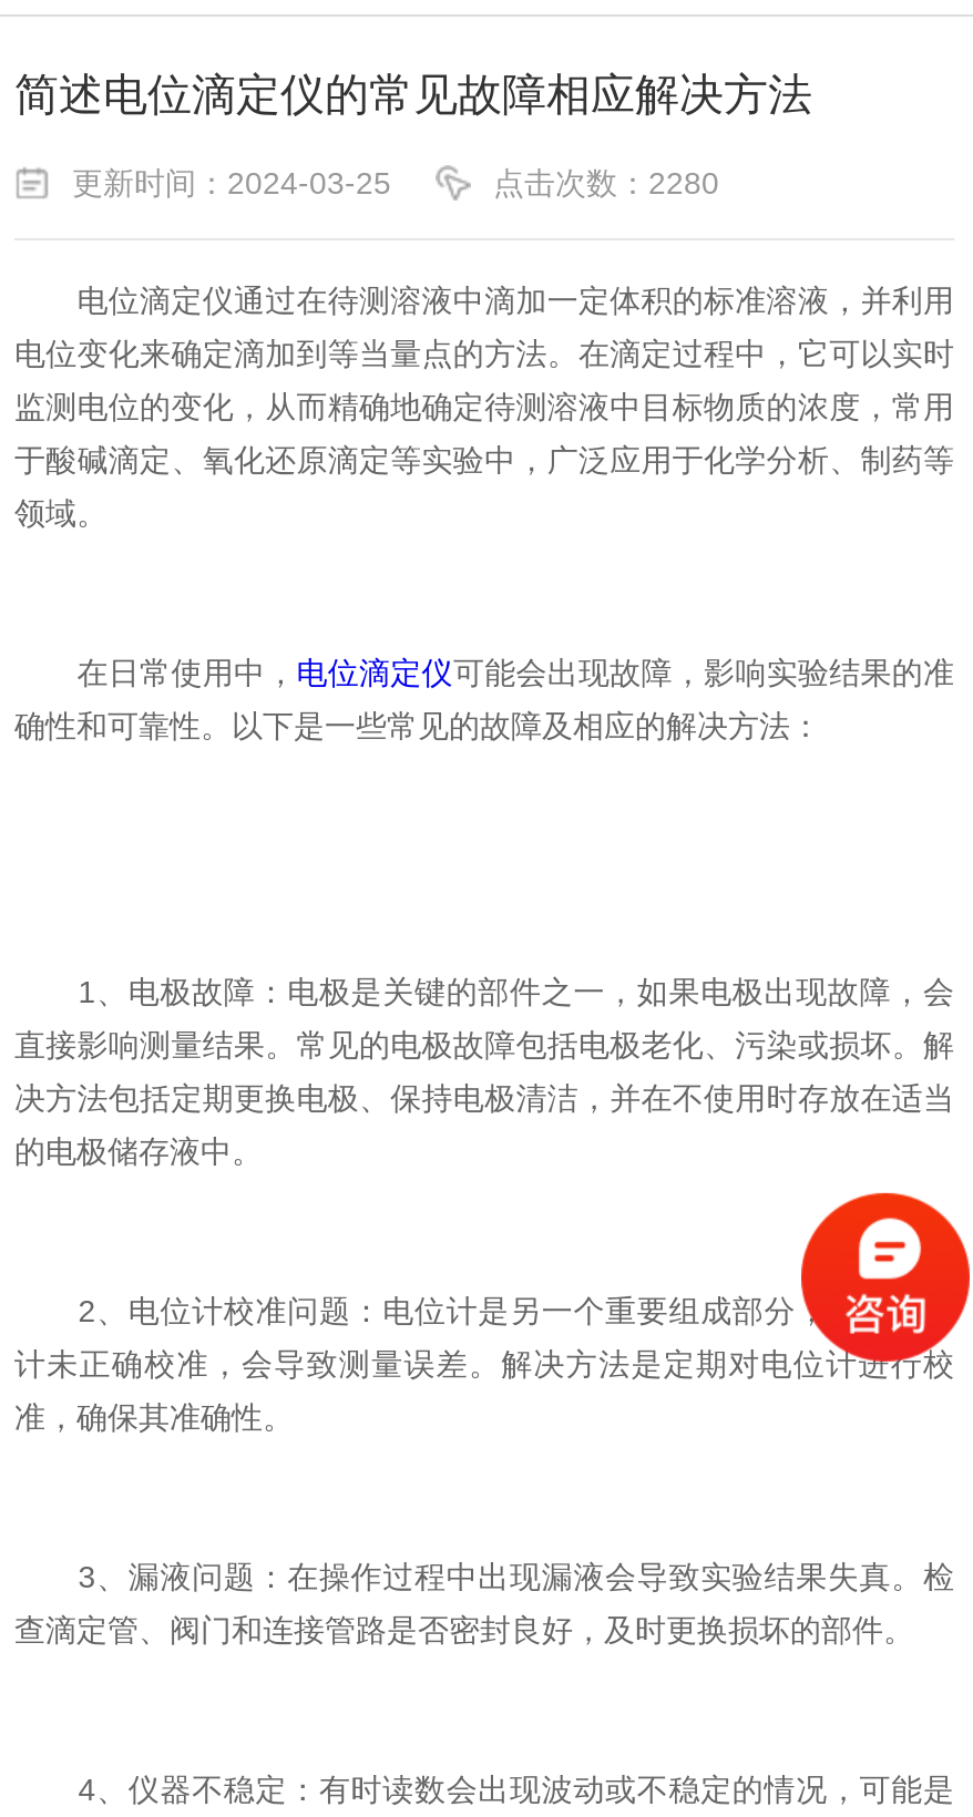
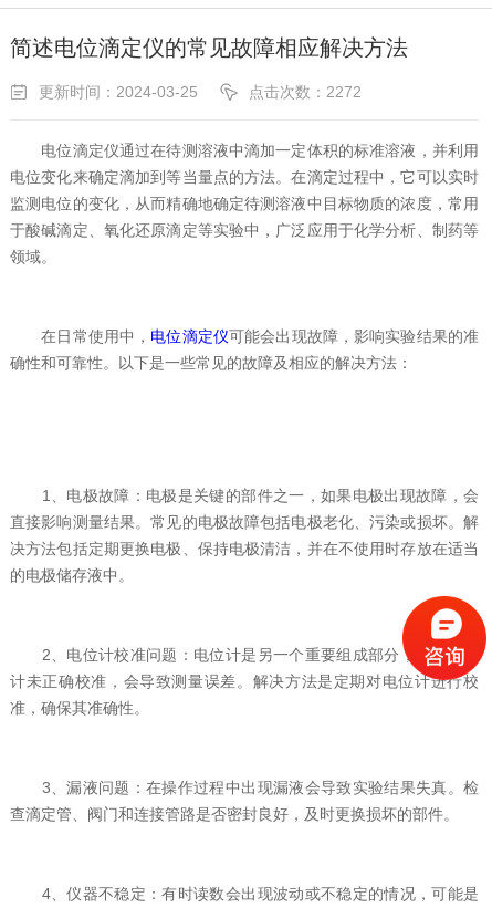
- 点击次数：2280
+ 点击次数：2272
